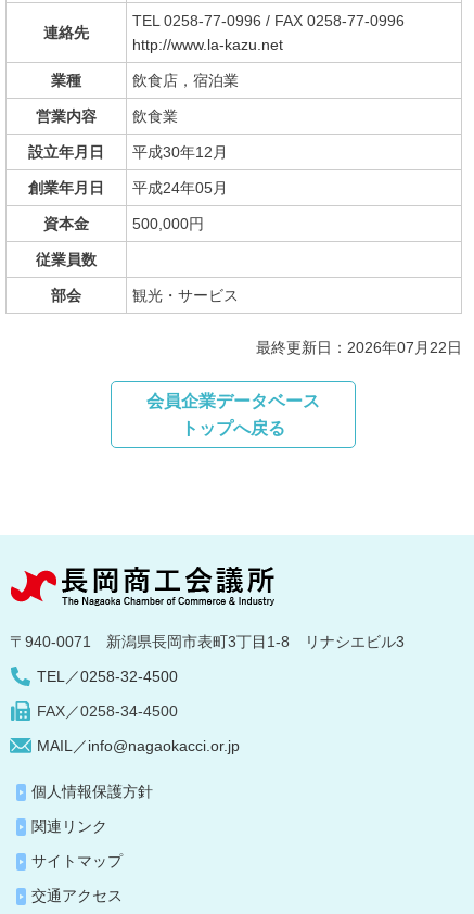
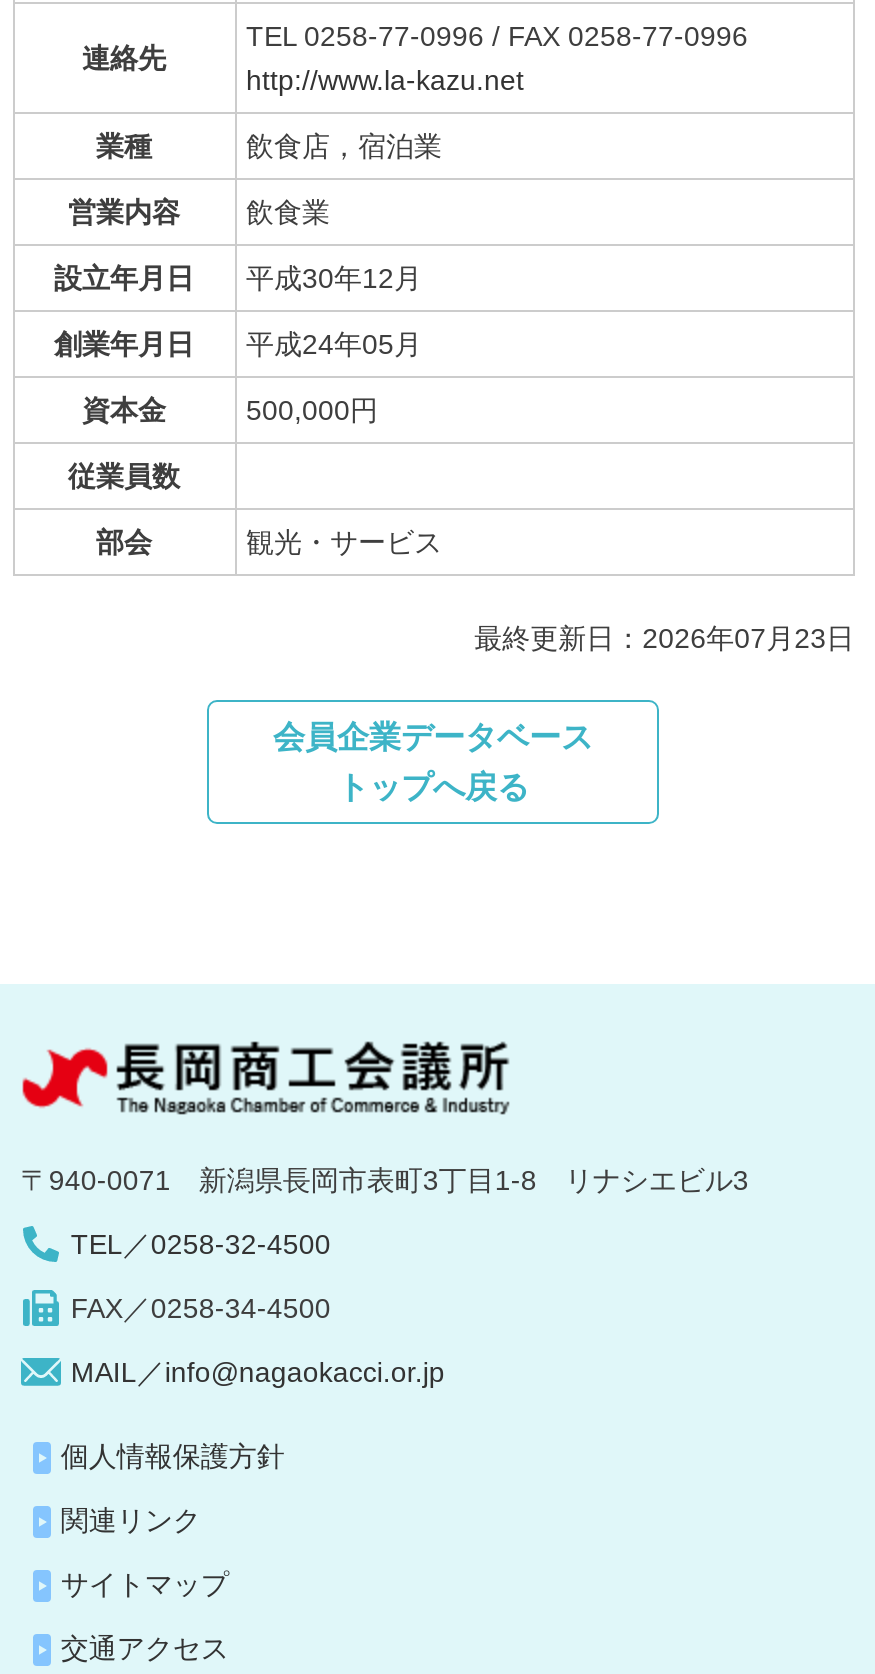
- 最終更新日：2026年07月22日
+ 最終更新日：2026年07月23日
